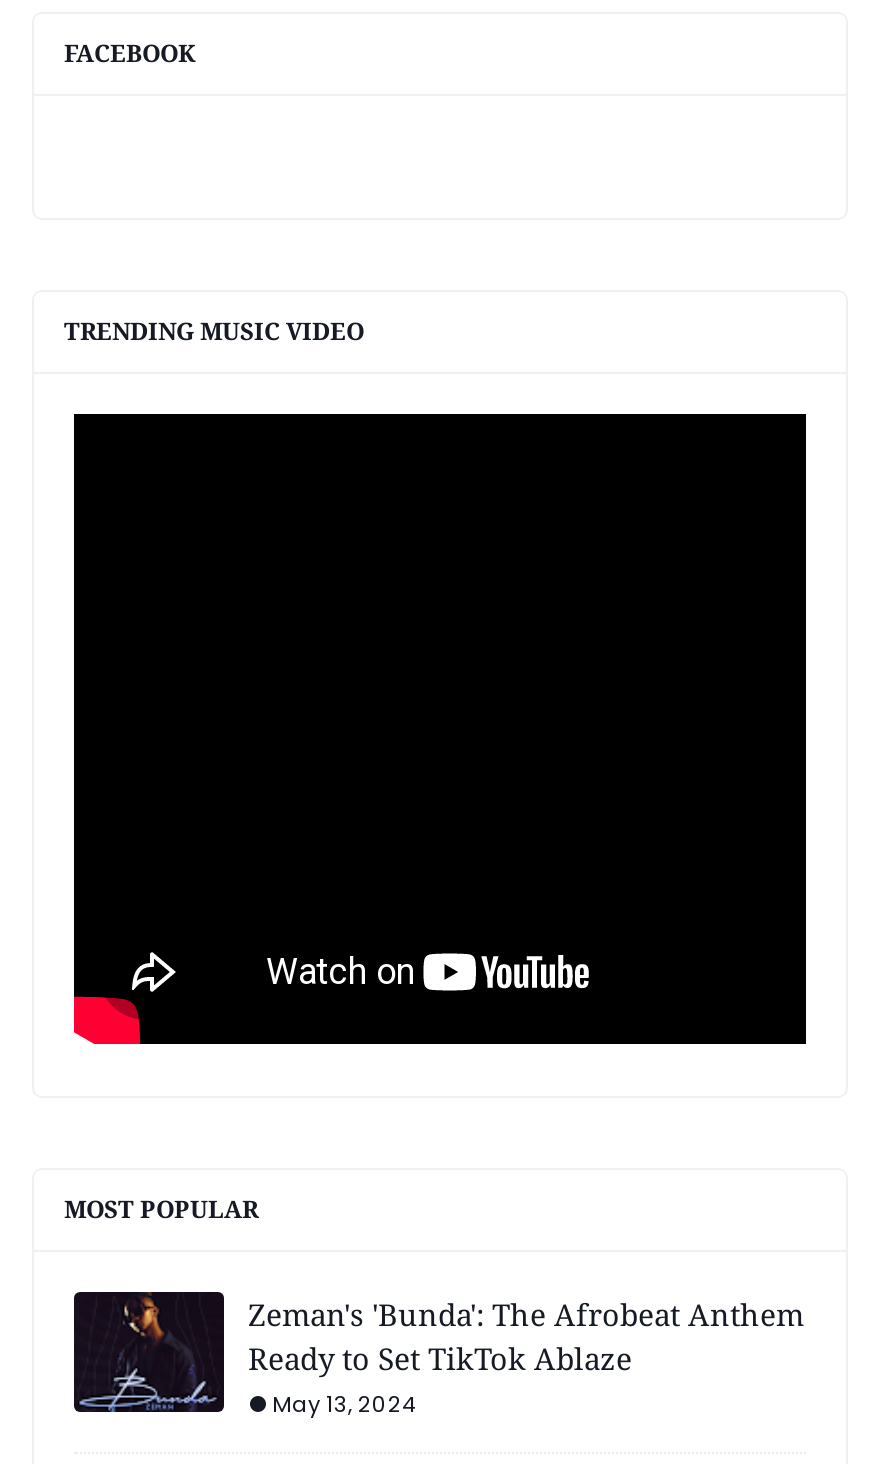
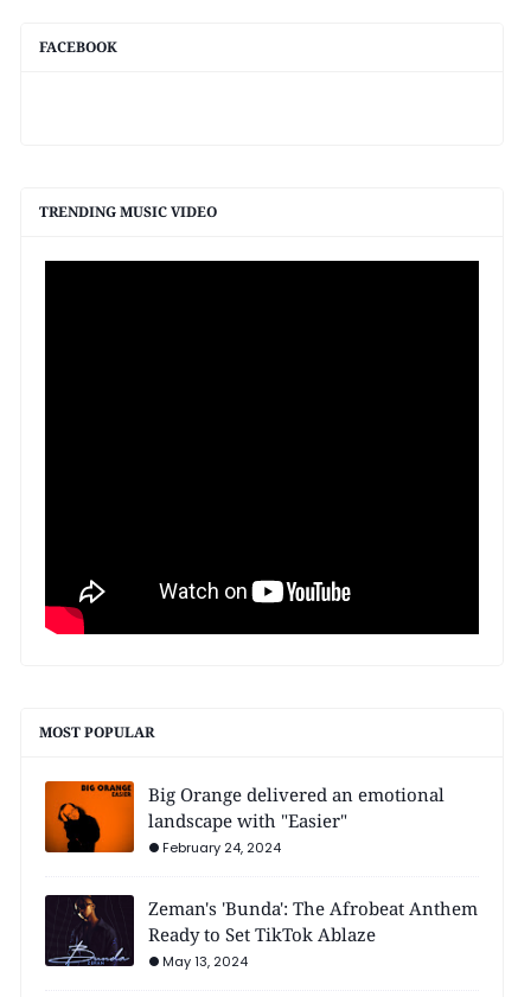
+ [image]
+ Big Orange delivered an emotional
+ landscape with "Easier"
+ February 24, 2024
